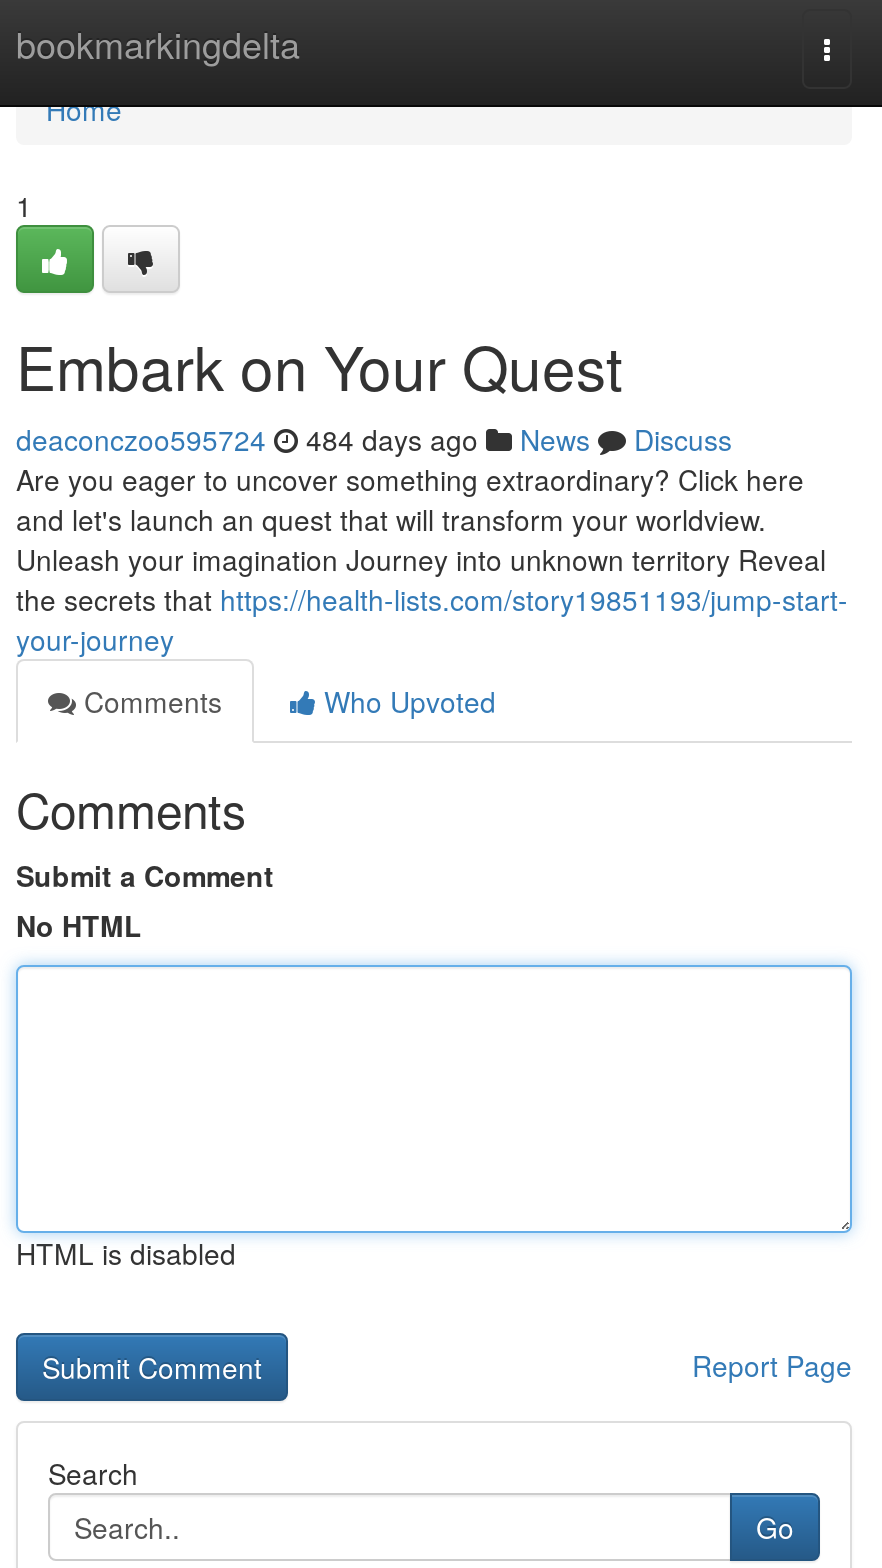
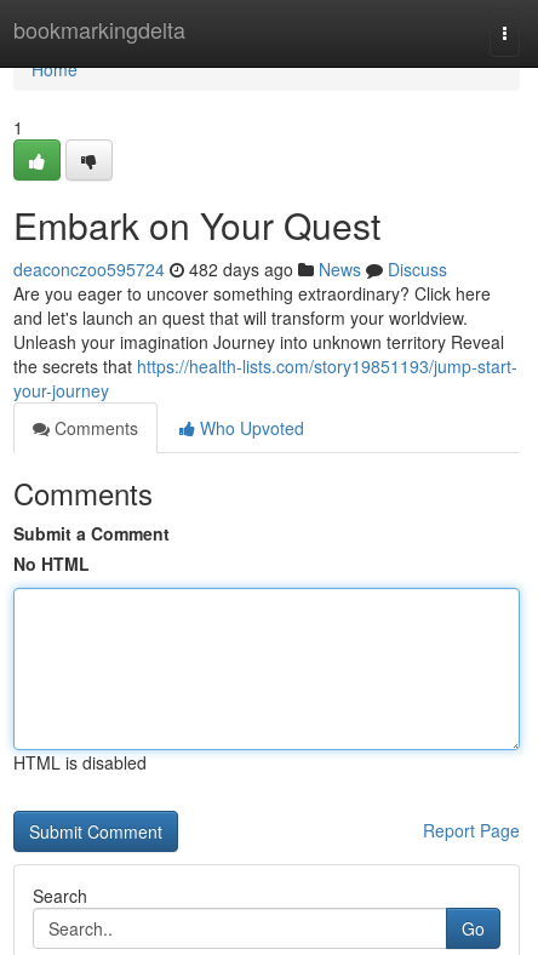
- deaconczoo595724 484 days ago News Discuss
+ deaconczoo595724 482 days ago News Discuss
